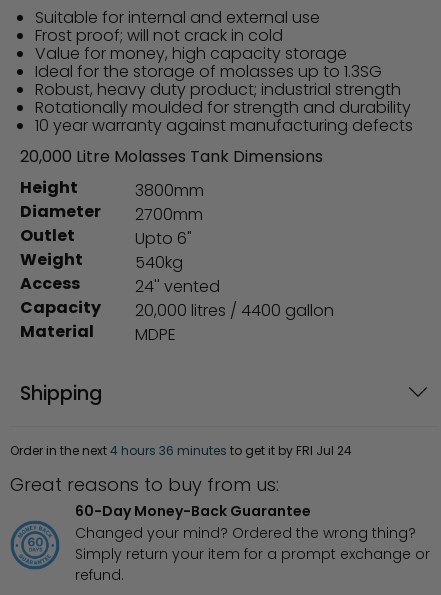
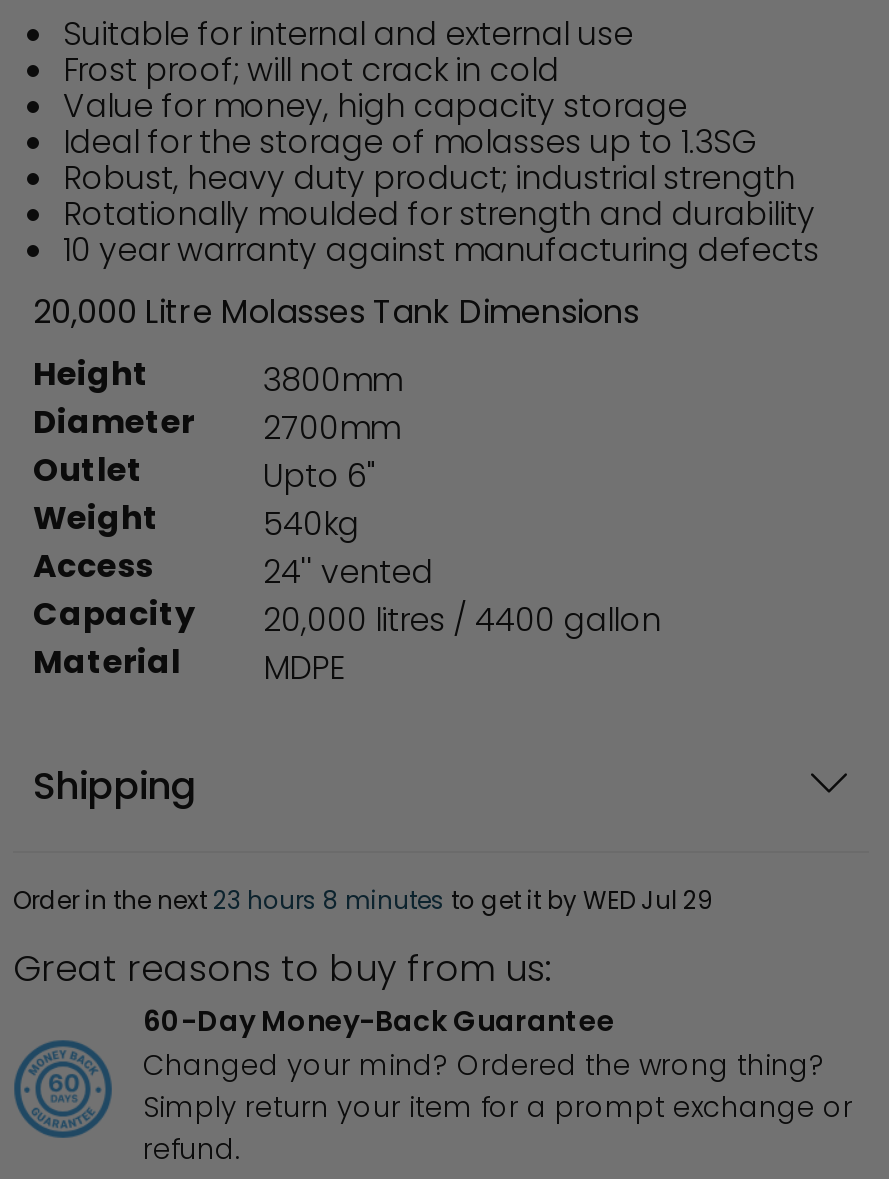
- Order in the next 4 hours 36 minutes to get it by FRI Jul 24
+ Order in the next 23 hours 8 minutes to get it by WED Jul 29
